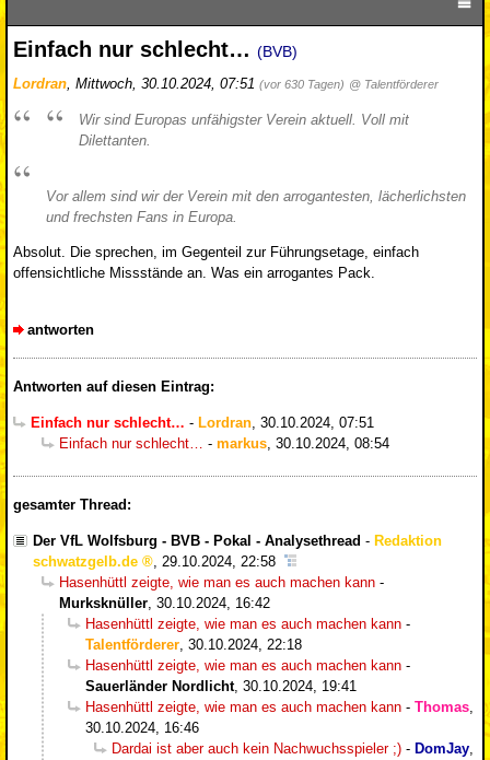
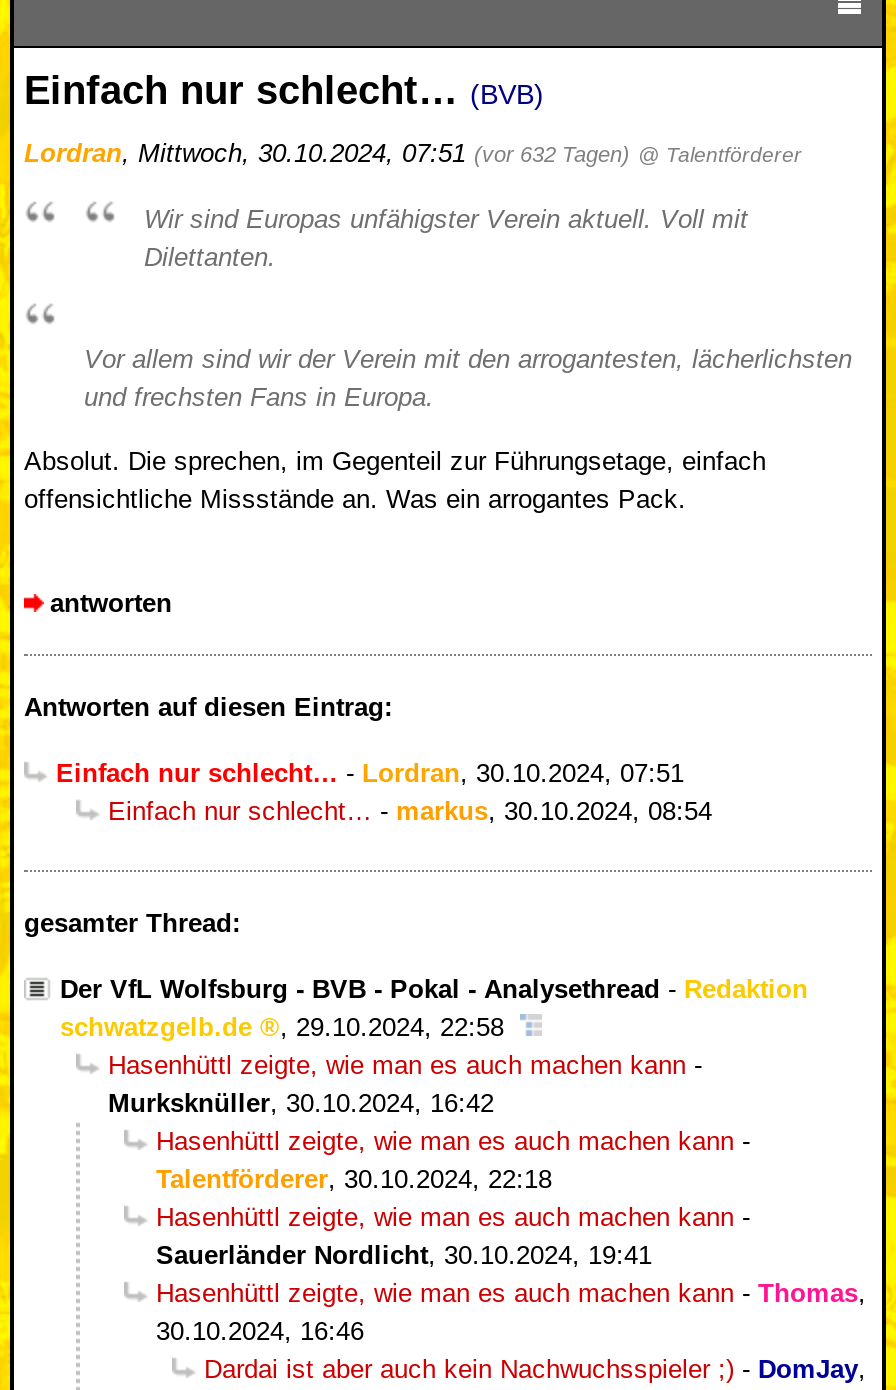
- Lordran, Mittwoch, 30.10.2024, 07:51 (vor 630 Tagen) @ Talentförderer
+ Lordran, Mittwoch, 30.10.2024, 07:51 (vor 632 Tagen) @ Talentförderer
